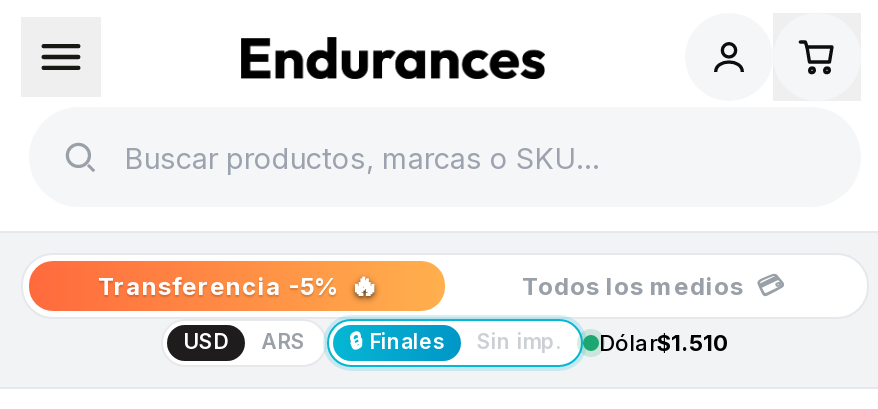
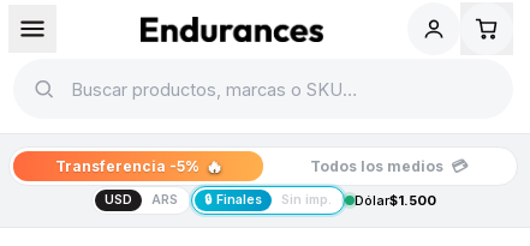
- Dólar $1.510
+ Dólar $1.500
